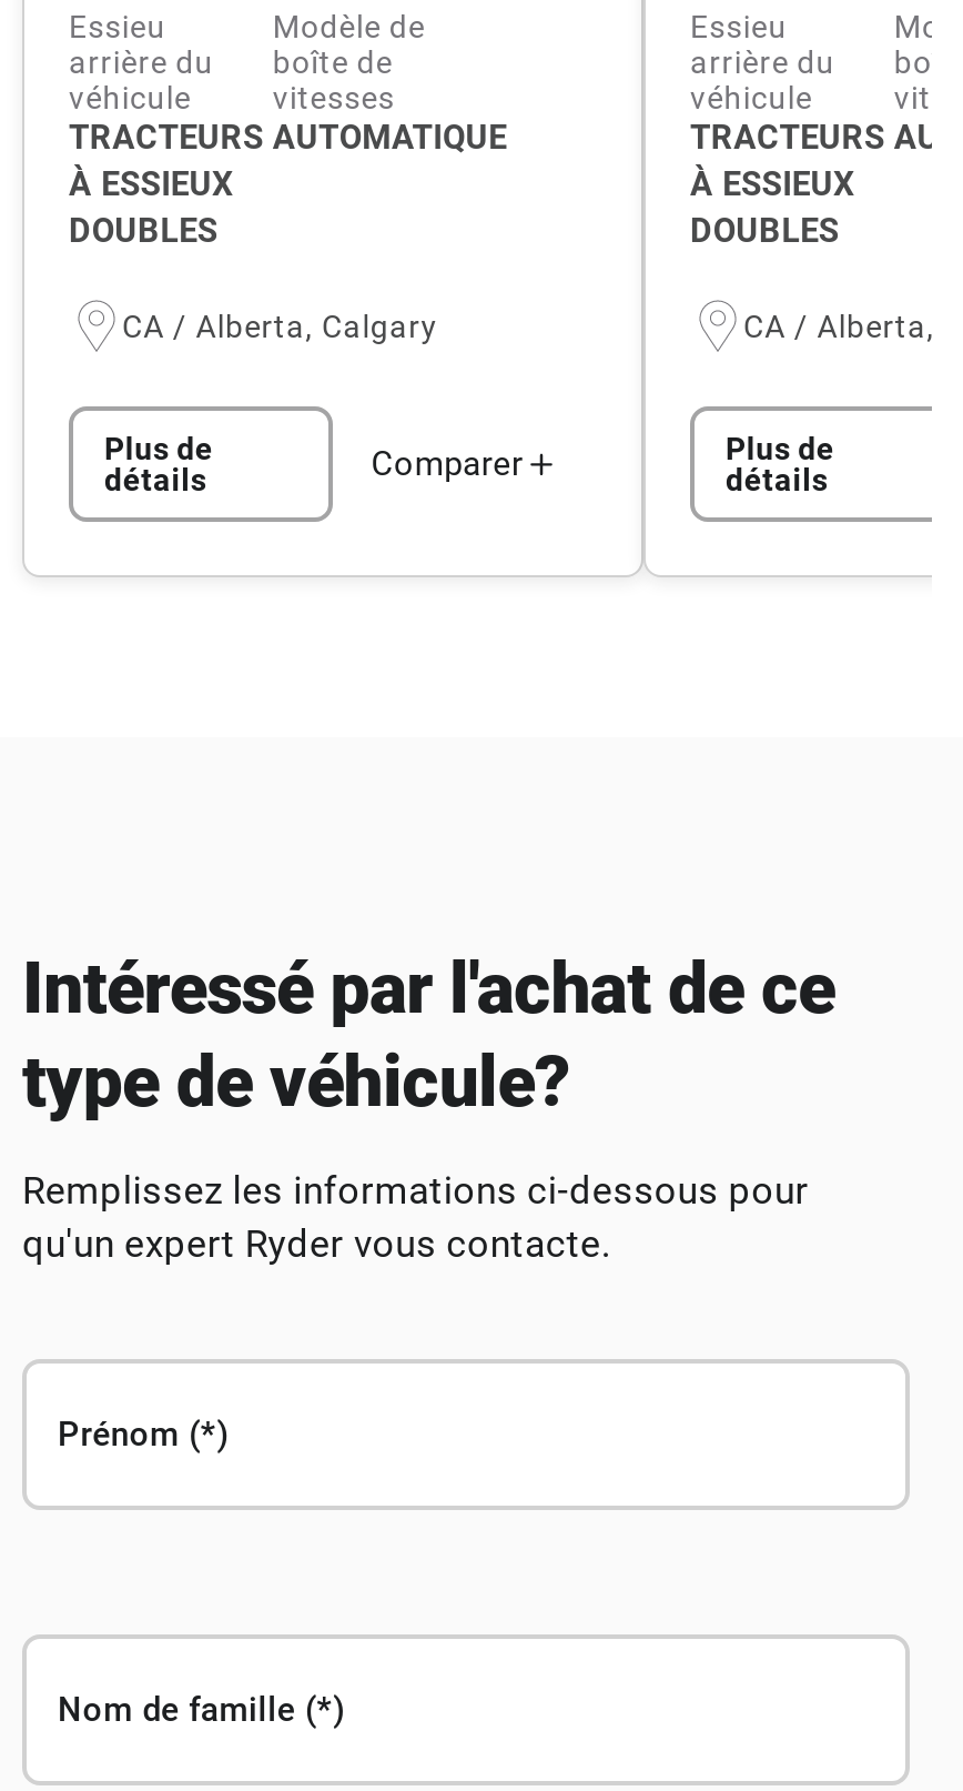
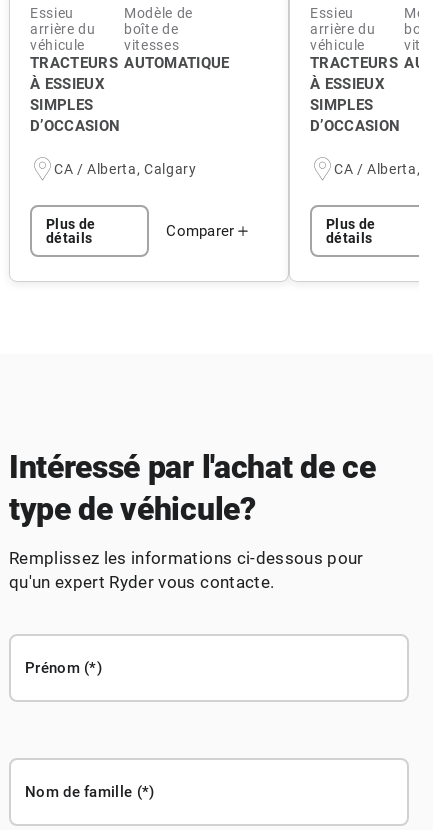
- DOUBLES
+ SIMPLES
+ D’OCCASION

- DOUBLES
+ SIMPLES
+ D’OCCASION
